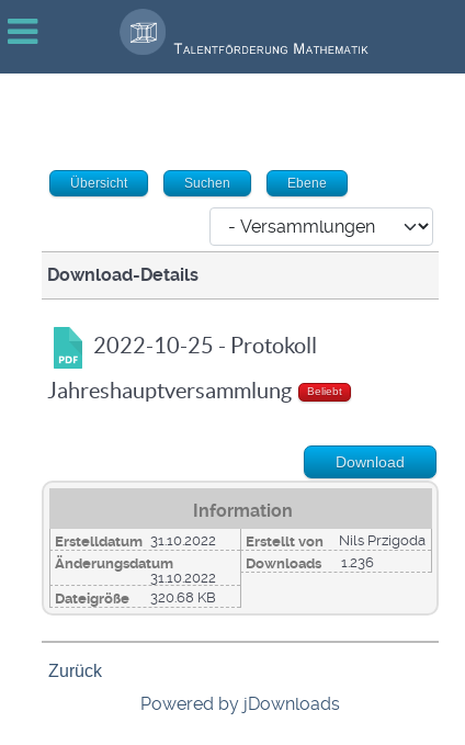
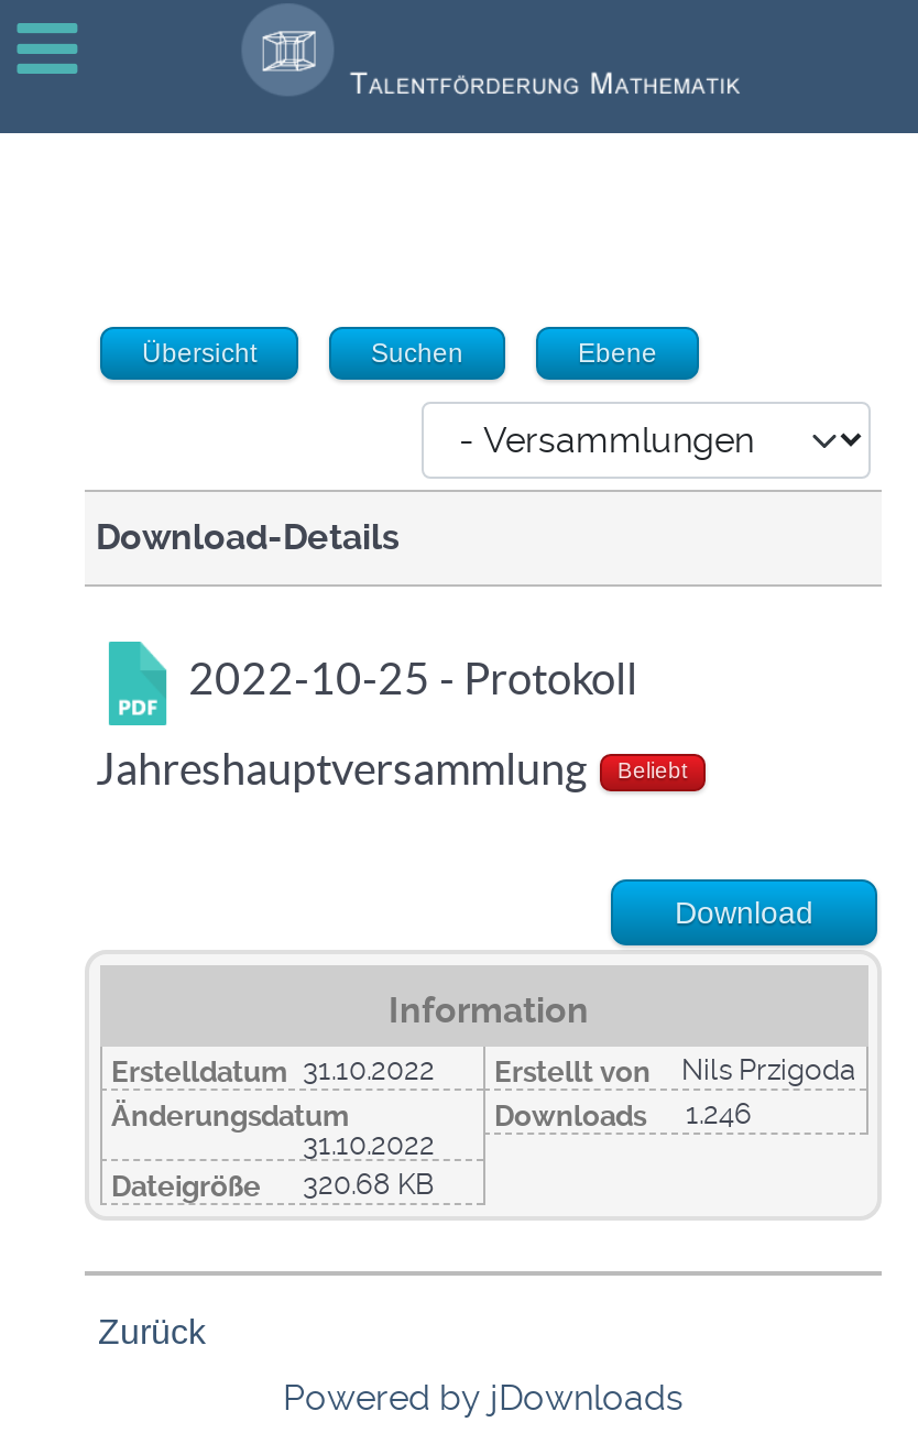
- Downloads 1.236
+ Downloads 1.246
